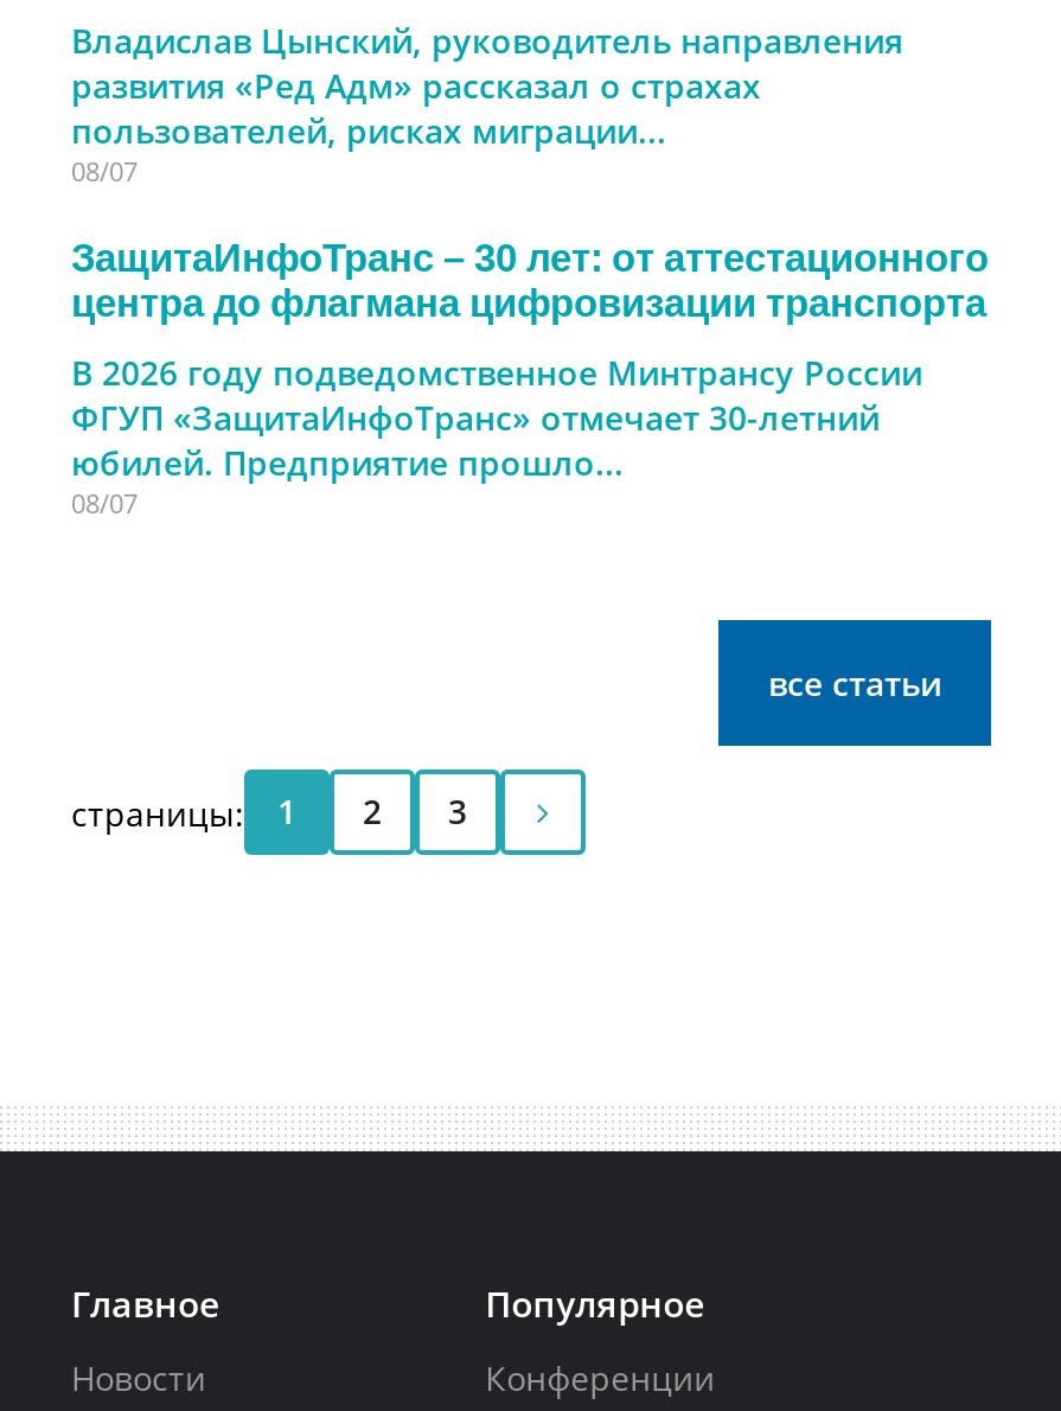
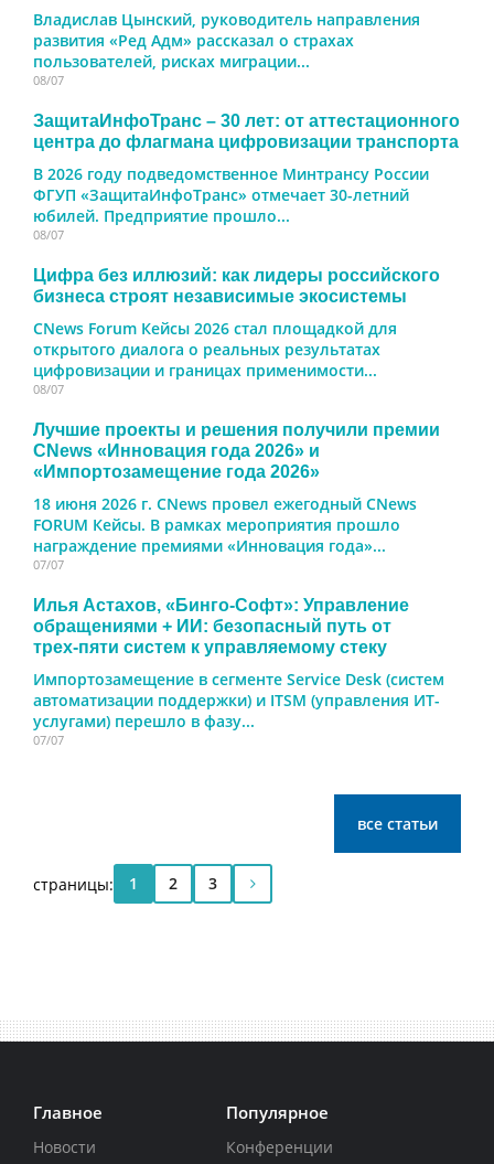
+ Цифра без иллюзий: как лидеры российского
+ бизнеса строят независимые экосистемы
+ CNews Forum Кейсы 2026 стал площадкой для
+ открытого диалога о реальных результатах
+ цифровизации и границах применимости...
+ 08/07
+ Лучшие проекты и решения получили премии
+ CNews «Инновация года 2026» и
+ «Импортозамещение года 2026»
+ 18 июня 2026 г. CNews провел ежегодный CNews
+ FORUM Кейсы. В рамках мероприятия прошло
+ награждение премиями «Инновация года»...
+ 07/07
+ Илья Астахов, «Бинго-Софт»: Управление
+ обращениями + ИИ: безопасный путь от
+ трех‑пяти систем к управляемому стеку
+ Импортозамещение в сегменте Service Desk (систем
+ автоматизации поддержки) и ITSM (управления ИТ-
+ услугами) перешло в фазу...
+ 07/07
